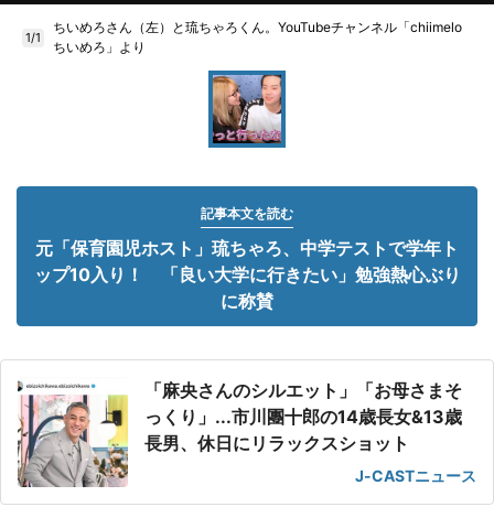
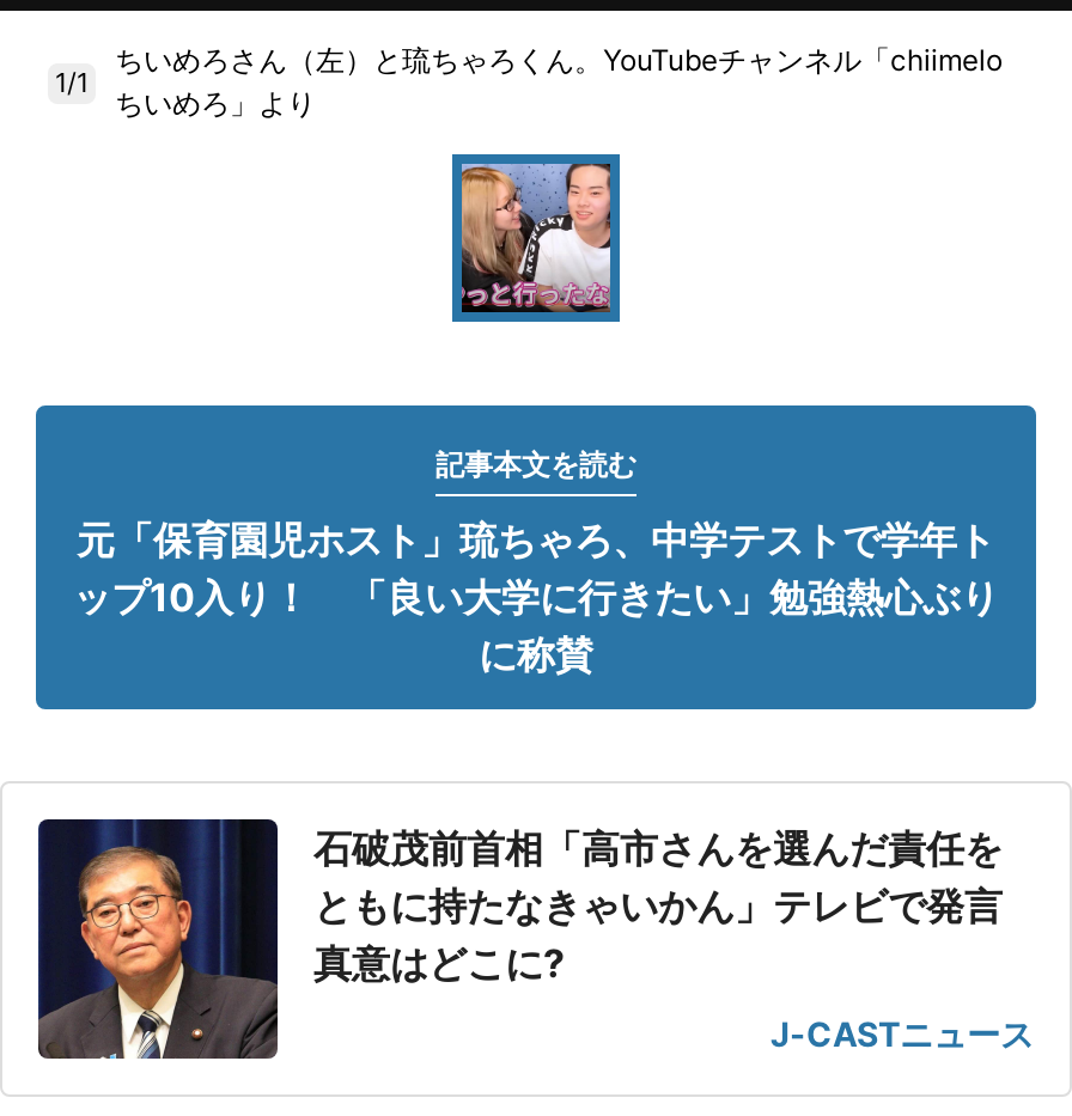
- [image]
- 「麻央さんのシルエット」「お母さまそ
- っくり」...市川團十郎の14歳長女&13歳
- 長男、休日にリラックスショット
+ [image]
+ 石破茂前首相「高市さんを選んだ責任を
+ ともに持たなきゃいかん」テレビで発言
+ 真意はどこに?
